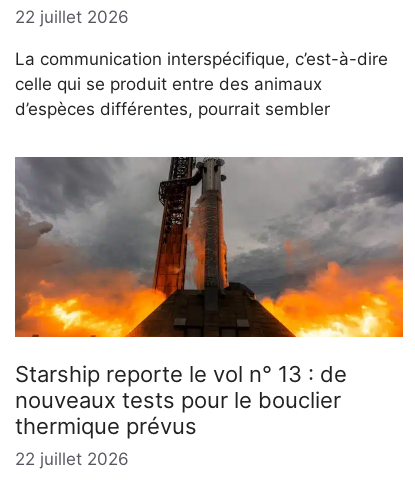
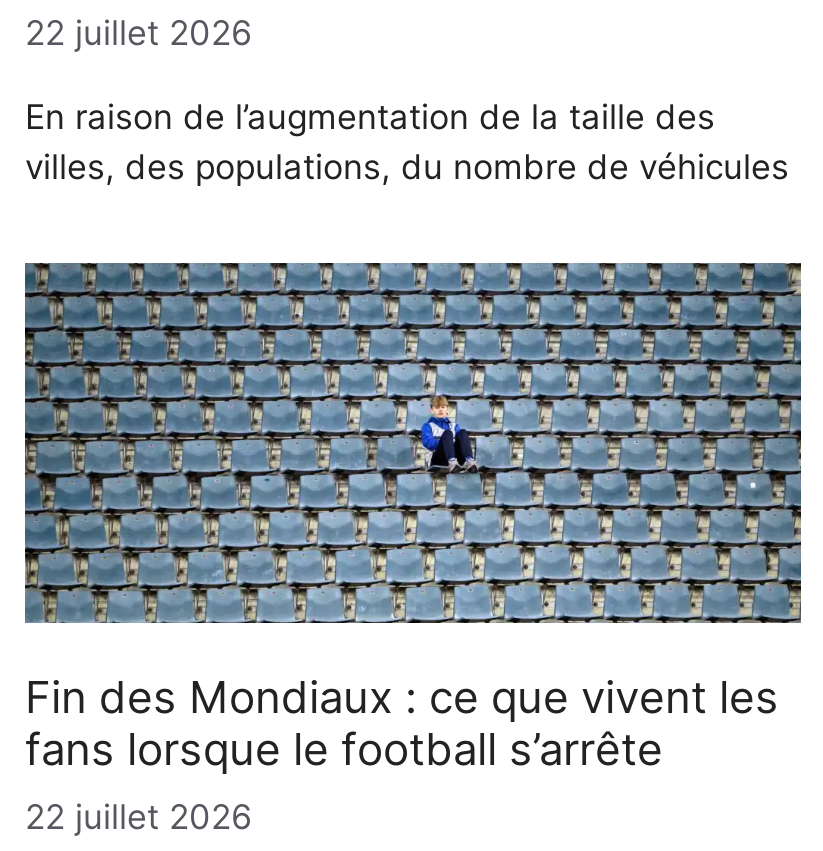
- La communication interspécifique, c’est-à-dire
- celle qui se produit entre des animaux
- d’espèces différentes, pourrait sembler
+ En raison de l’augmentation de la taille des
+ villes, des populations, du nombre de véhicules

- [image]
- Starship reporte le vol n° 13 : de
- nouveaux tests pour le bouclier
- thermique prévus
+ [image]
+ Fin des Mondiaux : ce que vivent les
+ fans lorsque le football s’arrête
